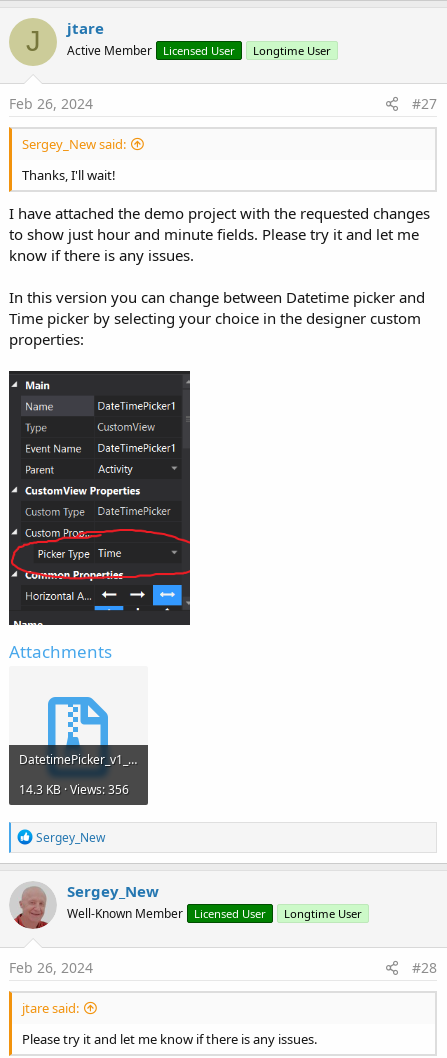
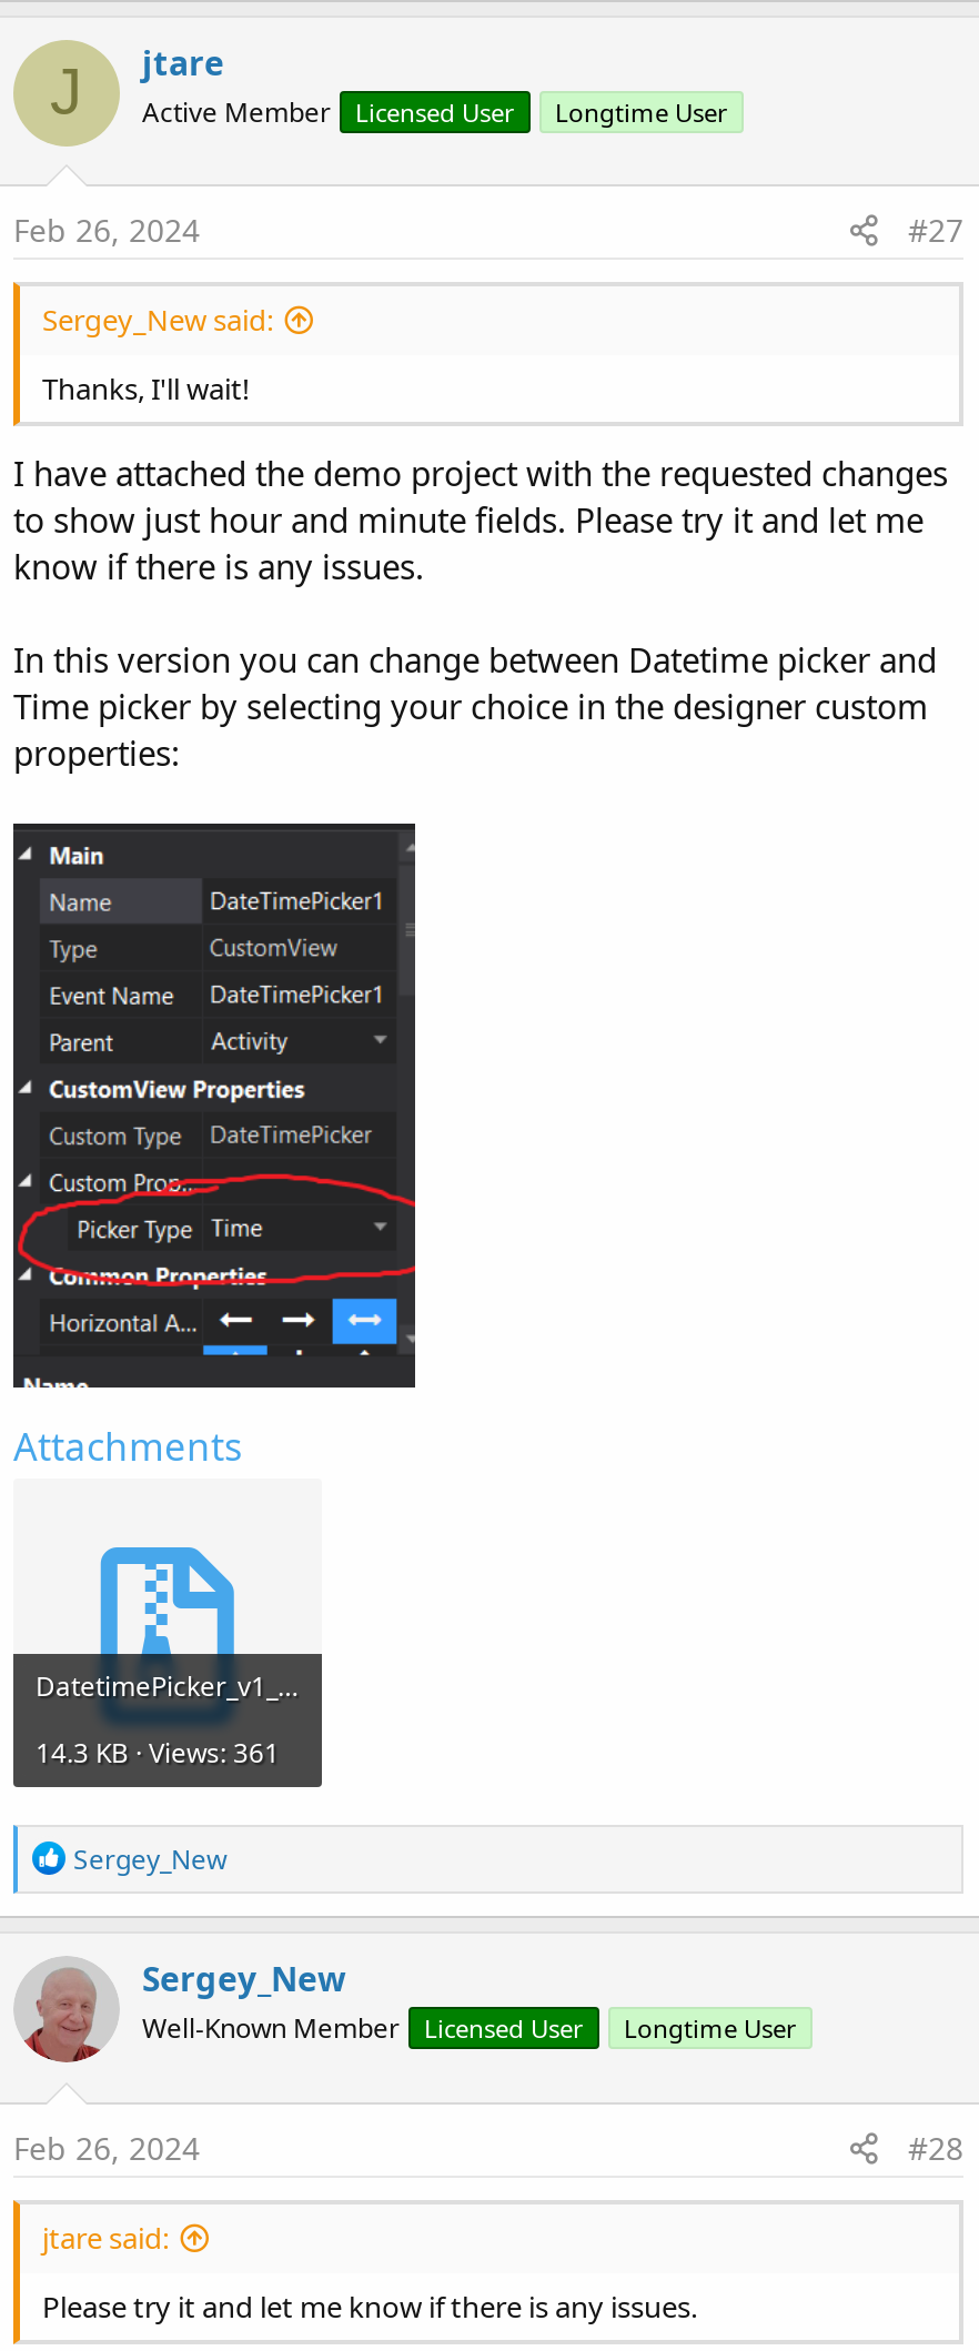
- 14.3 KB · Views: 356
+ 14.3 KB · Views: 361
